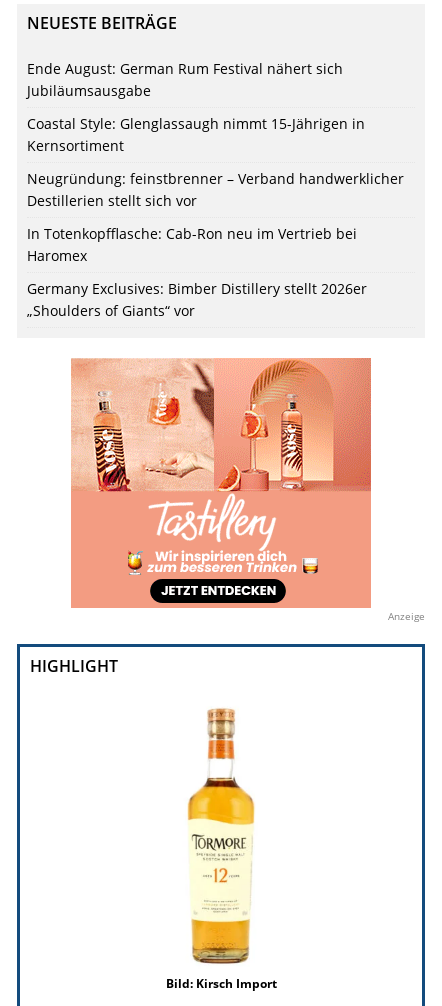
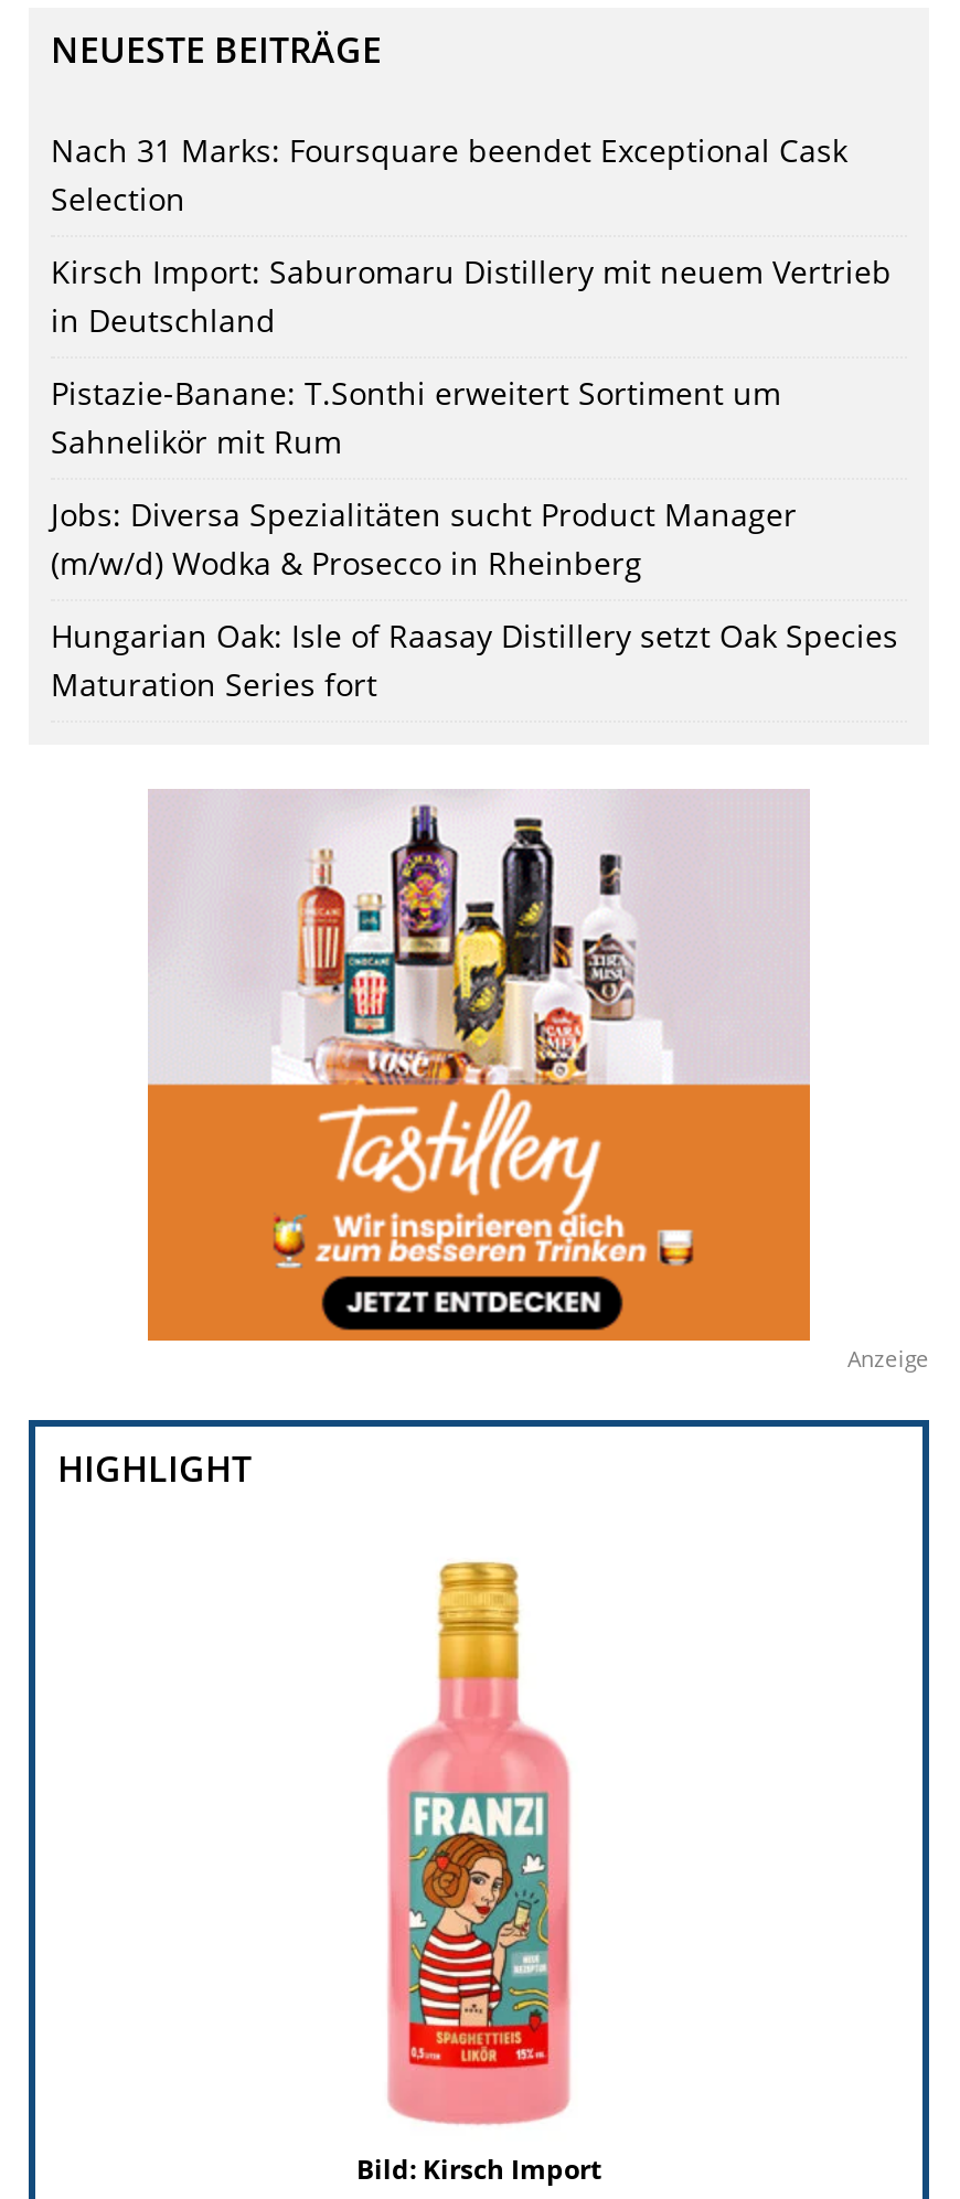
- Ende August: German Rum Festival nähert sich
- Jubiläumsausgabe
+ Nach 31 Marks: Foursquare beendet Exceptional Cask
+ Selection

- Coastal Style: Glenglassaugh nimmt 15-Jährigen in
- Kernsortiment
+ Kirsch Import: Saburomaru Distillery mit neuem Vertrieb
+ in Deutschland

- Neugründung: feinstbrenner – Verband handwerklicher
- Destillerien stellt sich vor
+ Pistazie-Banane: T.Sonthi erweitert Sortiment um
+ Sahnelikör mit Rum

- In Totenkopfflasche: Cab-Ron neu im Vertrieb bei
- Haromex
+ Jobs: Diversa Spezialitäten sucht Product Manager
+ (m/w/d) Wodka & Prosecco in Rheinberg

- Germany Exclusives: Bimber Distillery stellt 2026er
- „Shoulders of Giants“ vor
+ Hungarian Oak: Isle of Raasay Distillery setzt Oak Species
+ Maturation Series fort

- [image]
+ [image]

- [image]
+ [image]
